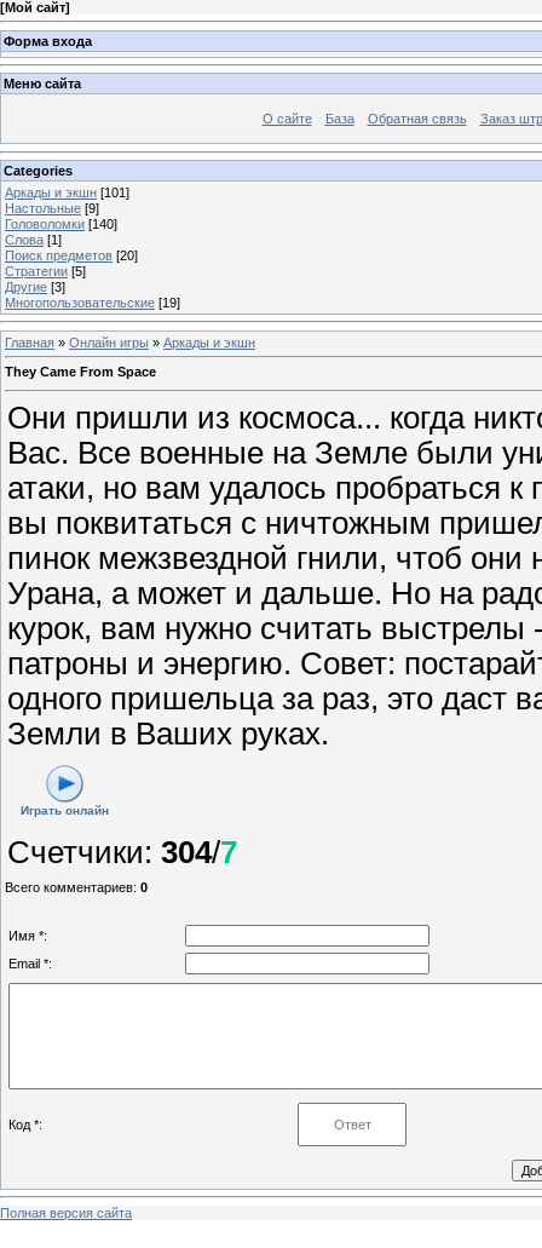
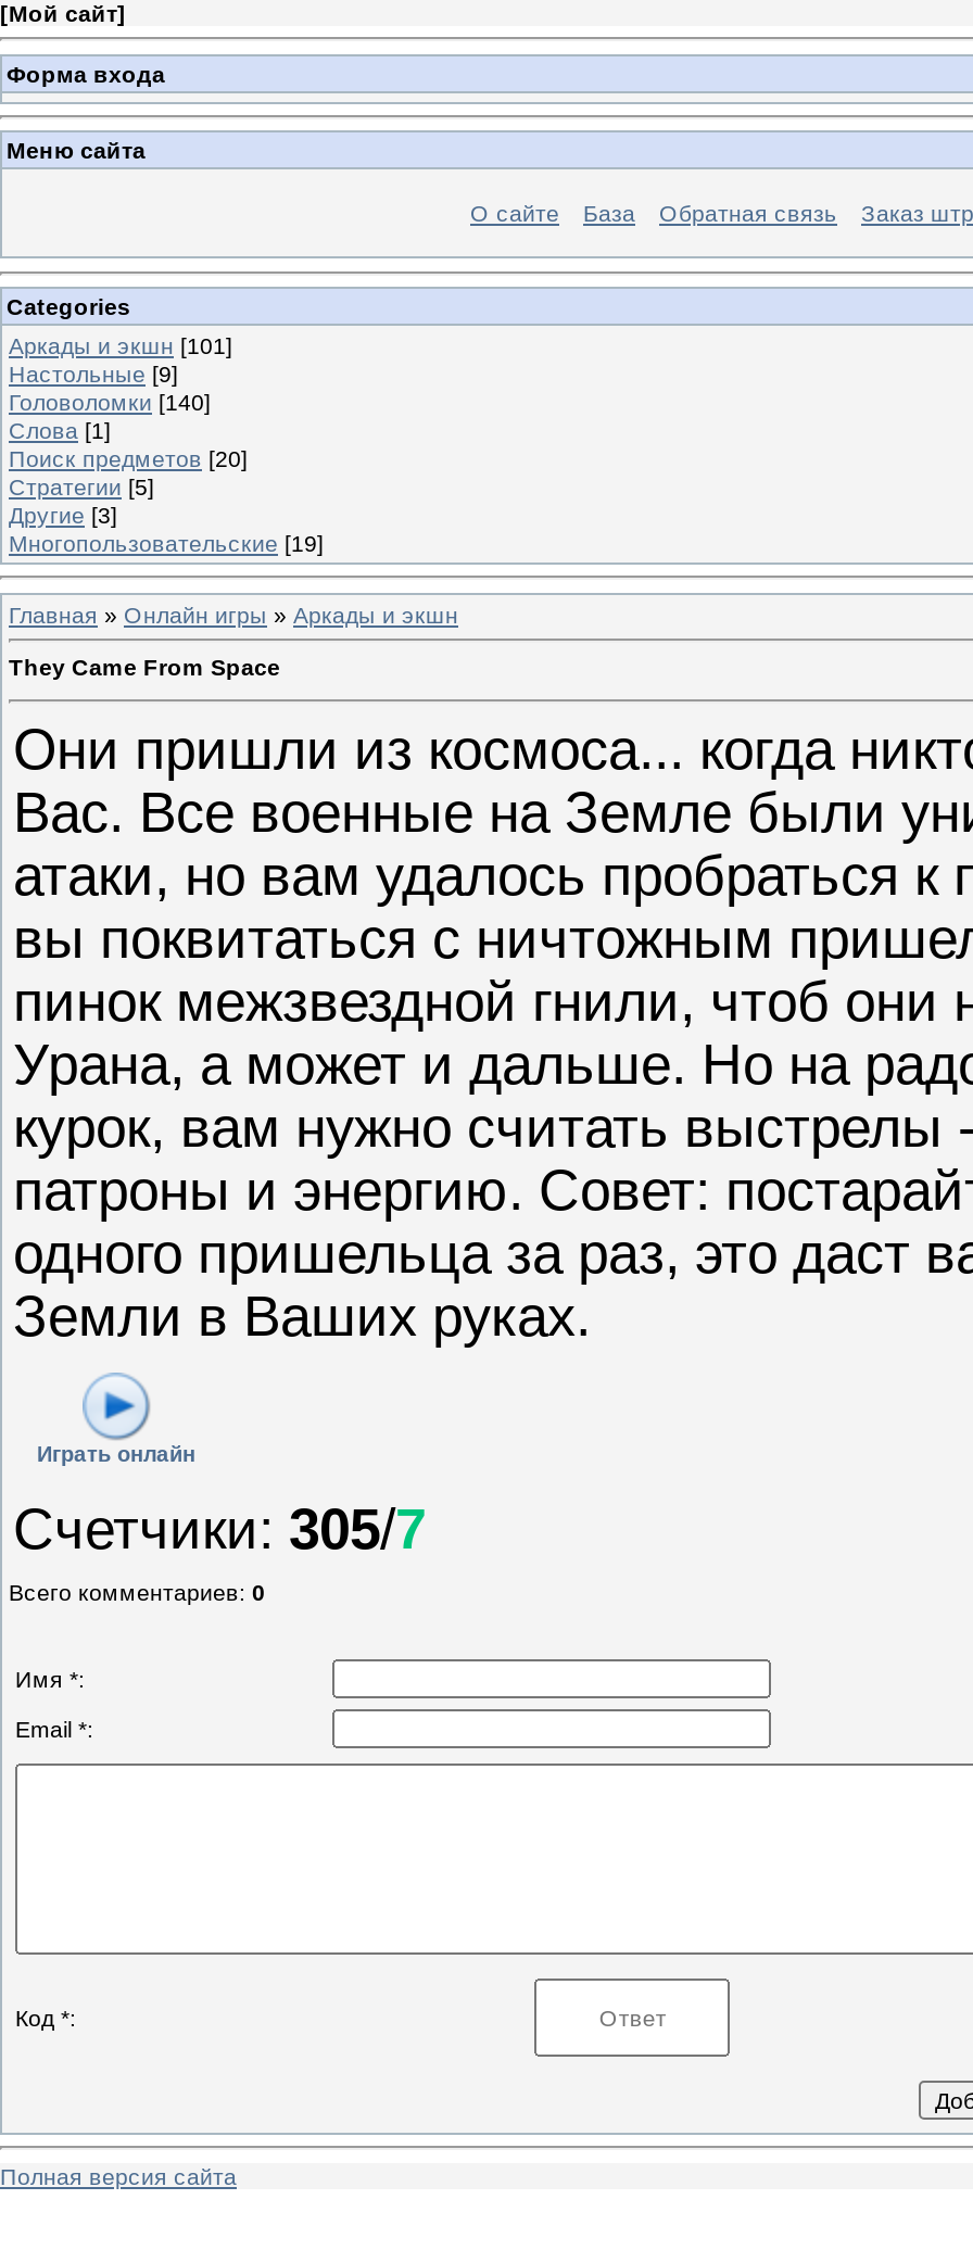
- Счетчики: 304/7
+ Счетчики: 305/7
